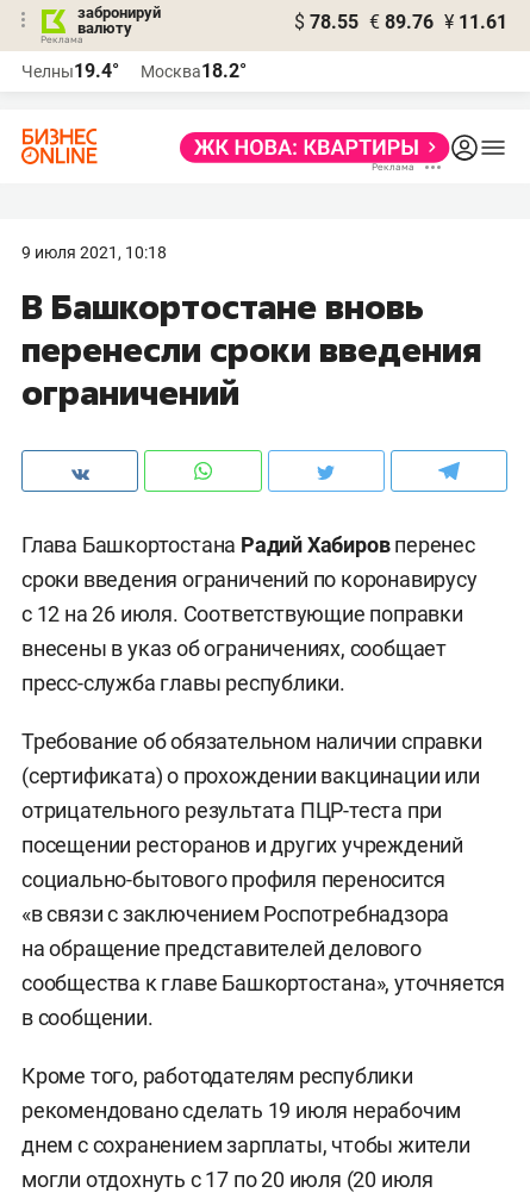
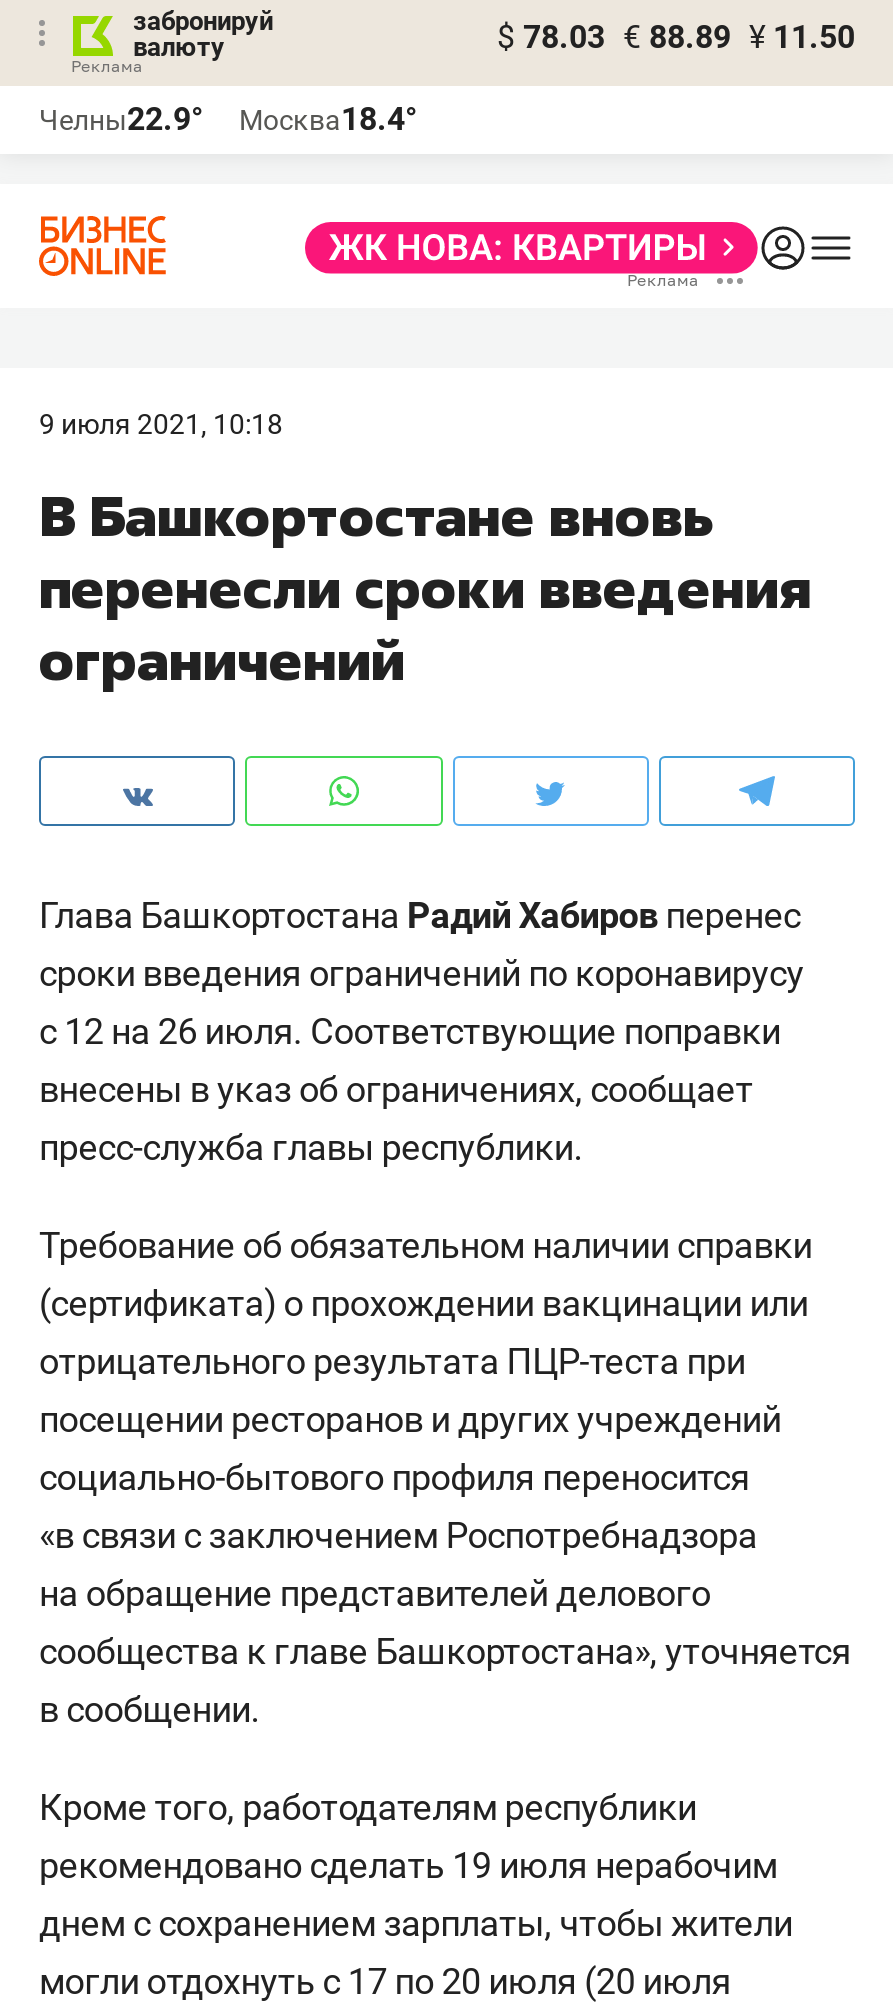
- $ 78.55 € 89.76 ¥ 11.61
+ $ 78.03 € 88.89 ¥ 11.50

- Челны19.4°
+ Челны22.9°

- Москва18.2°
+ Москва18.4°
